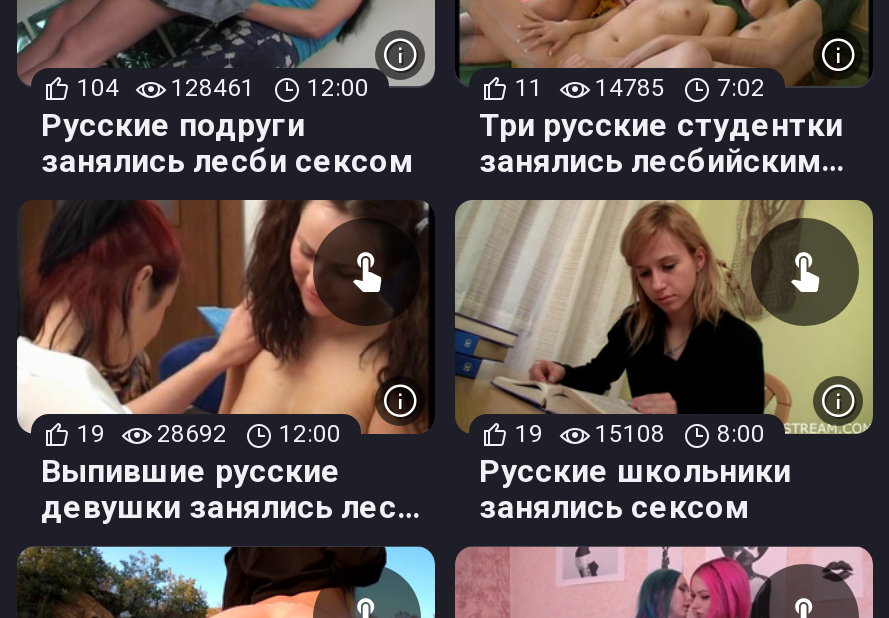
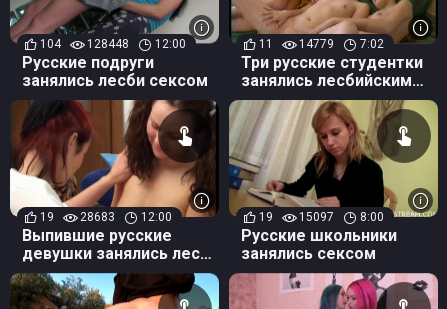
- 104 128461 12:00
+ 104 128448 12:00

- 11 14785 7:02
+ 11 14779 7:02

- 19 28692 12:00
+ 19 28683 12:00

- 19 15108 8:00
+ 19 15097 8:00
